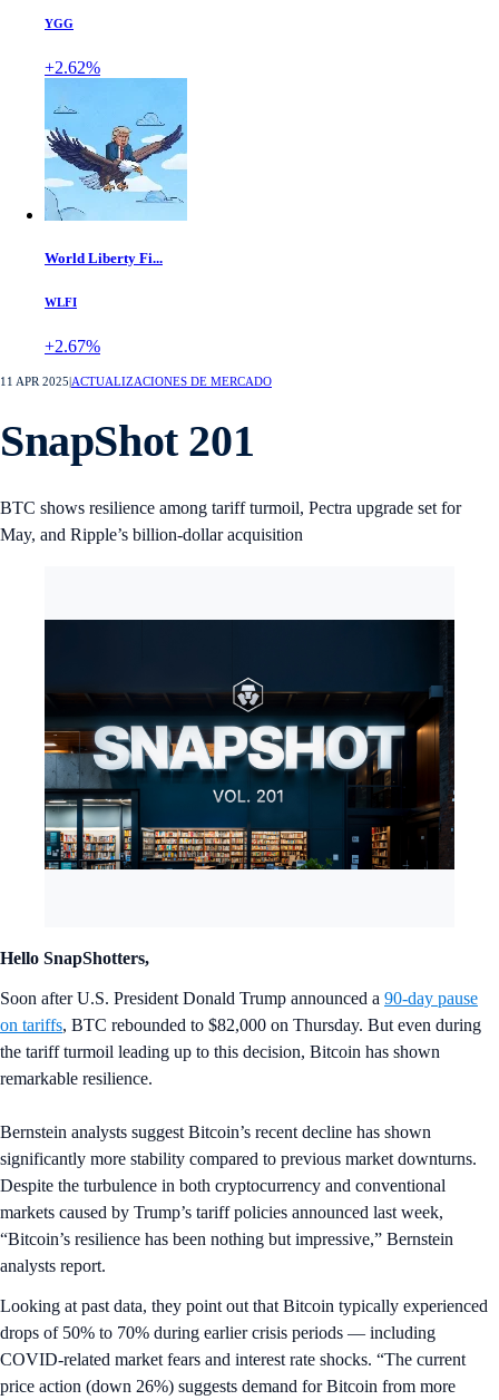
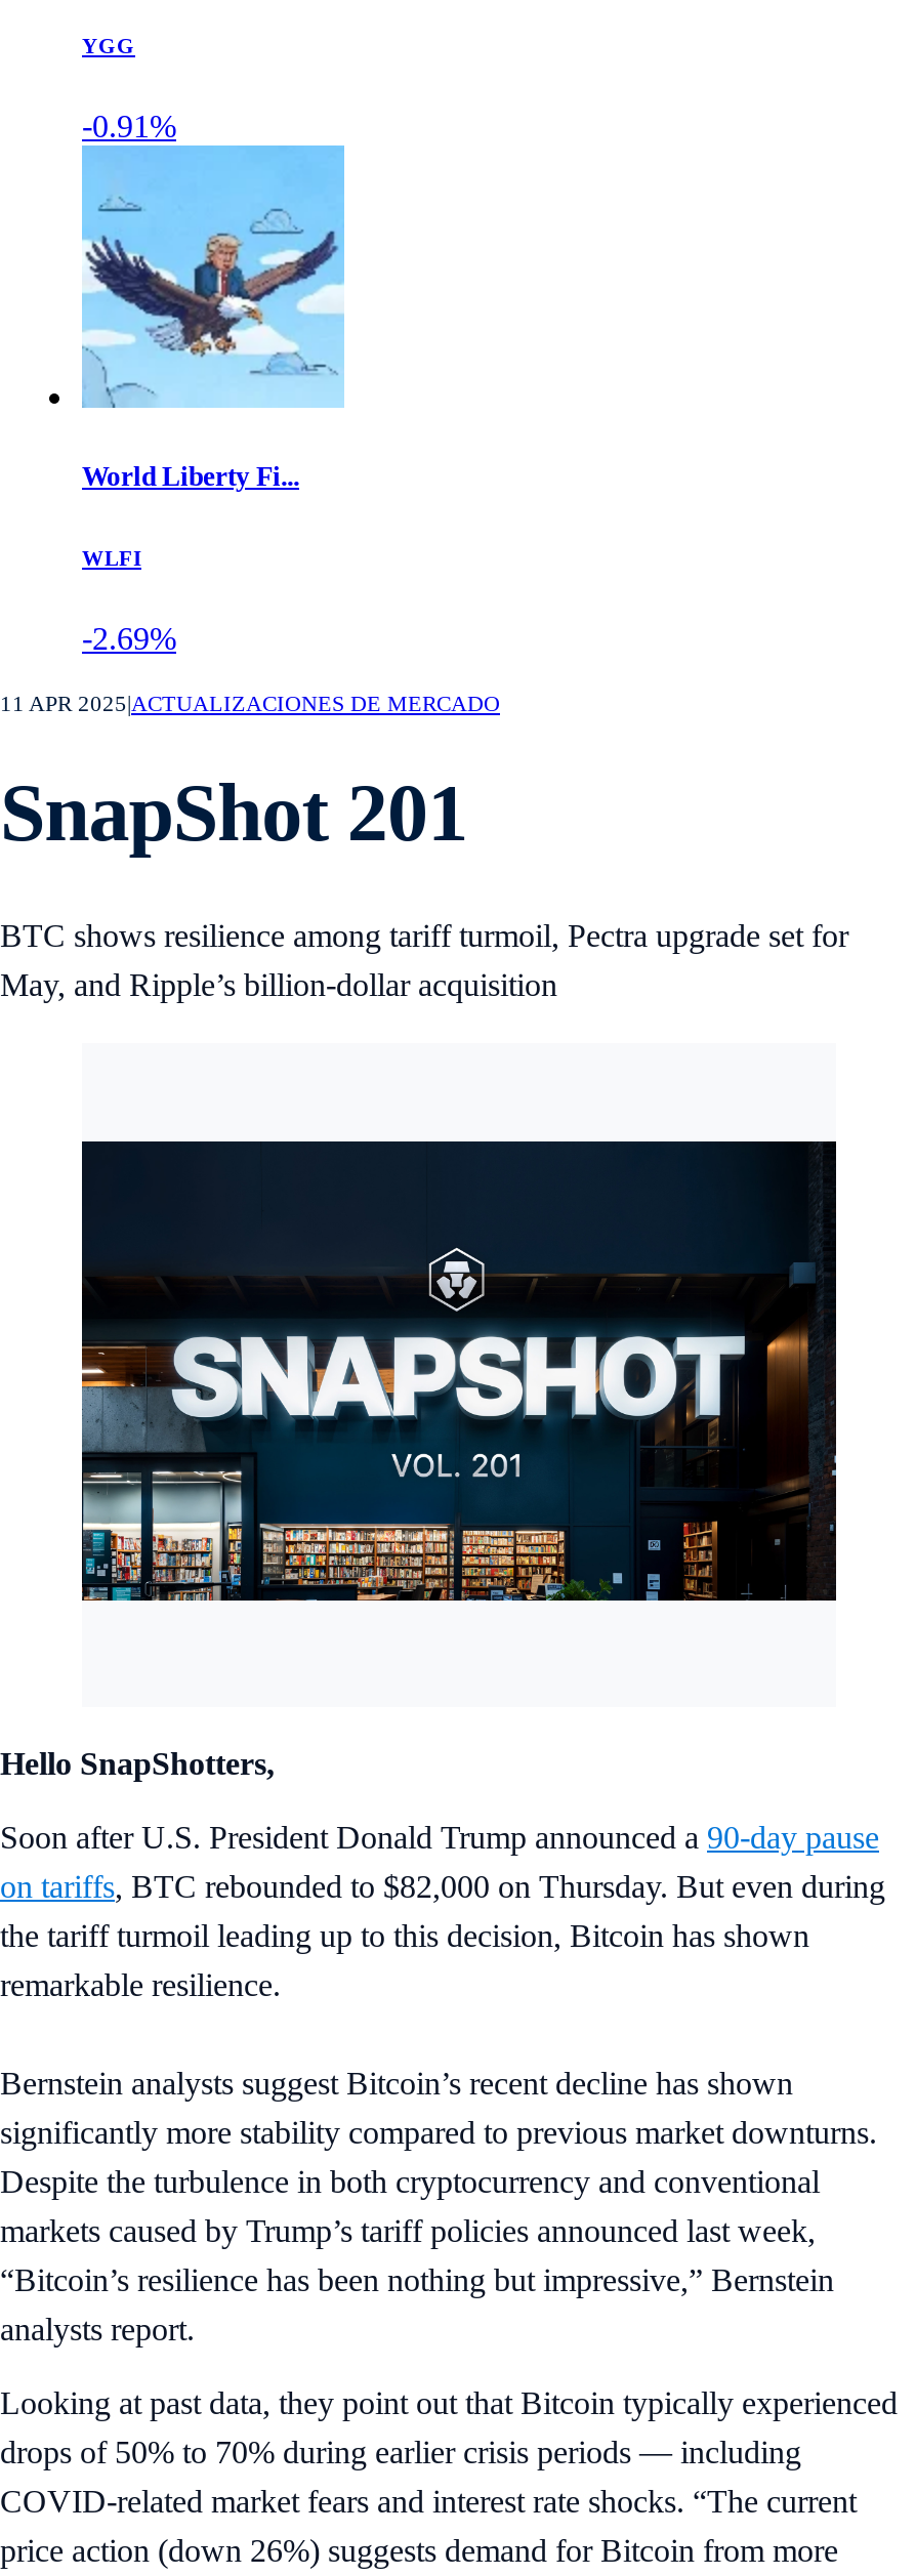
- +2.62%
+ -0.91%

- +2.67%
+ -2.69%
